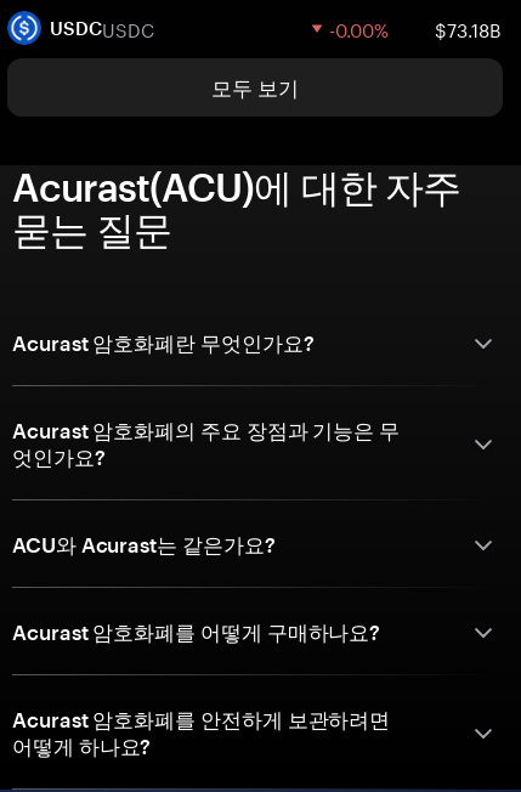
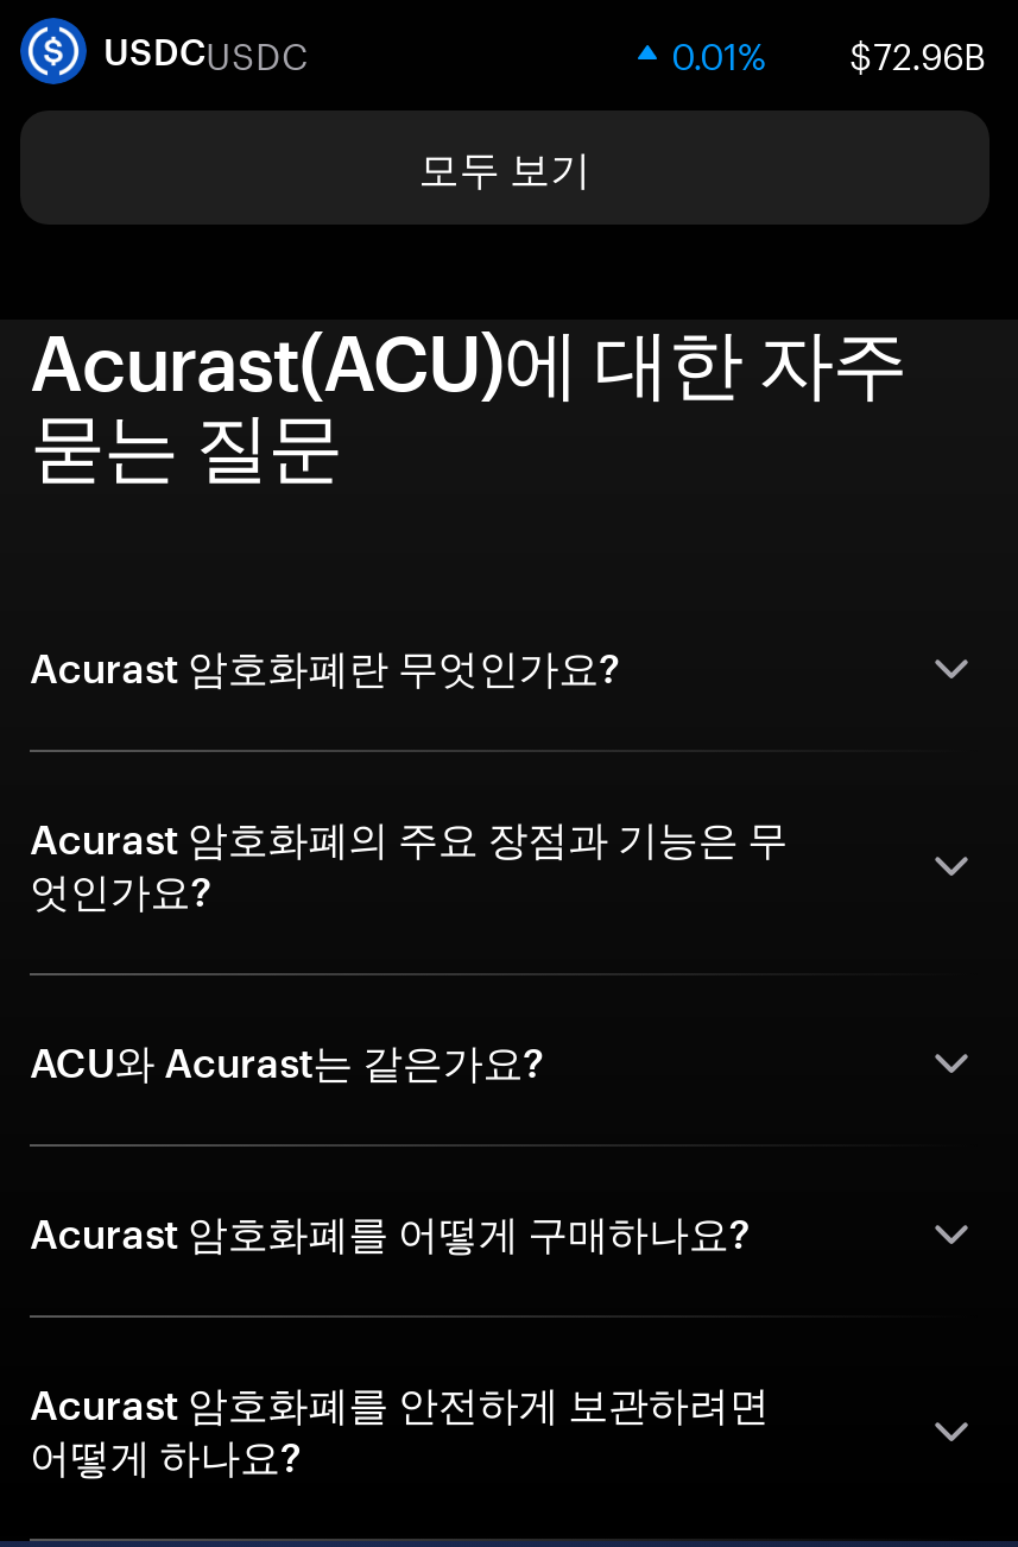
- -0.00%
- $73.18B
+ 0.01%
+ $72.96B
